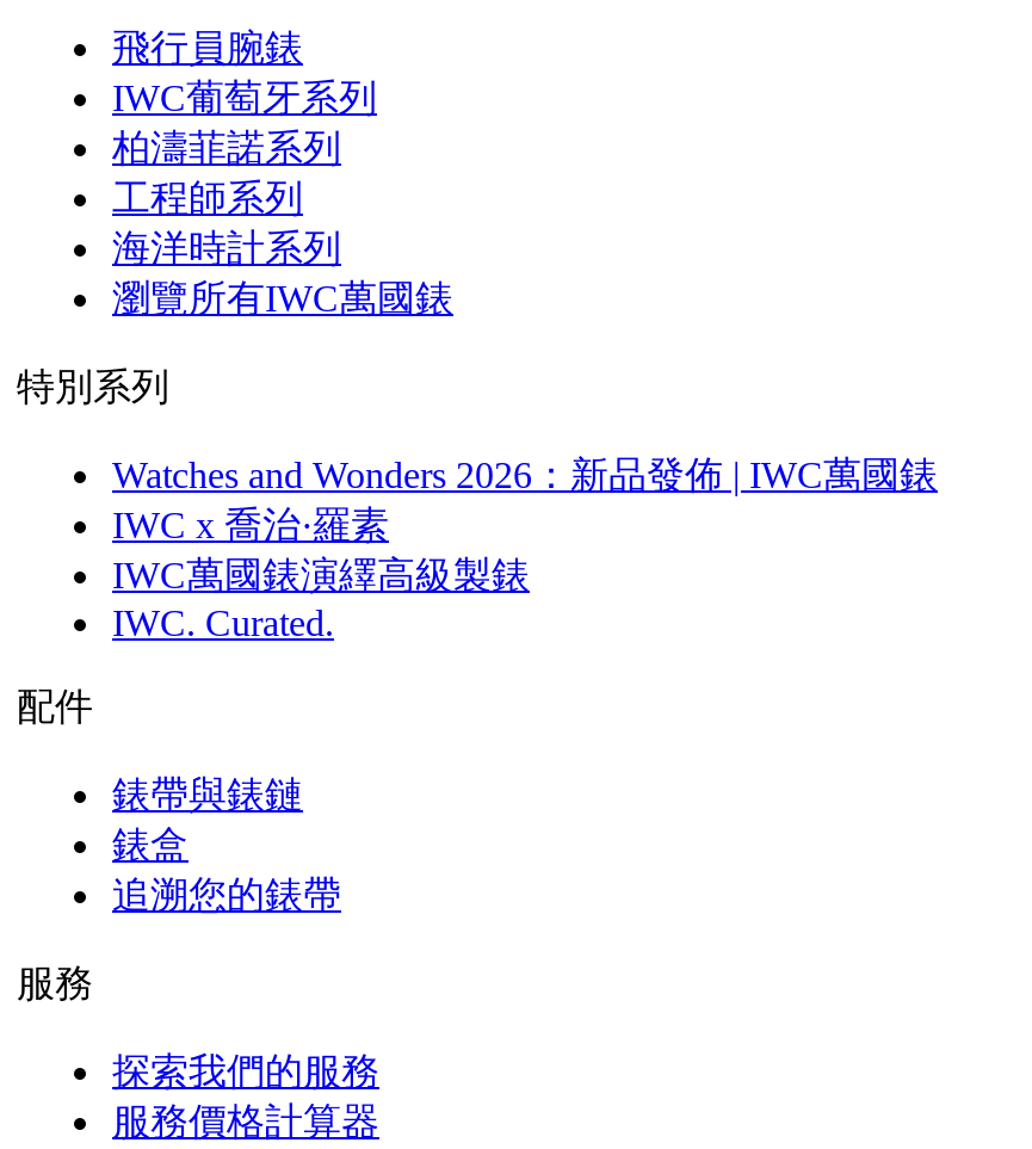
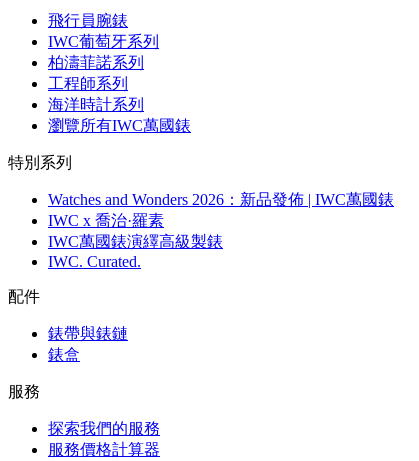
- 追溯您的錶帶
